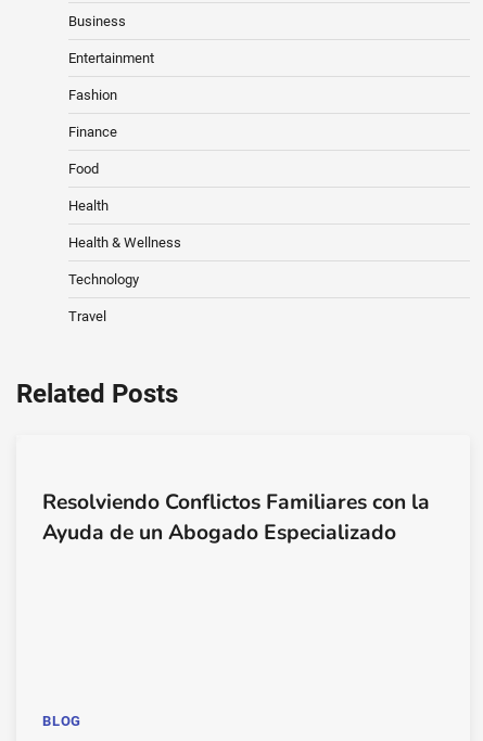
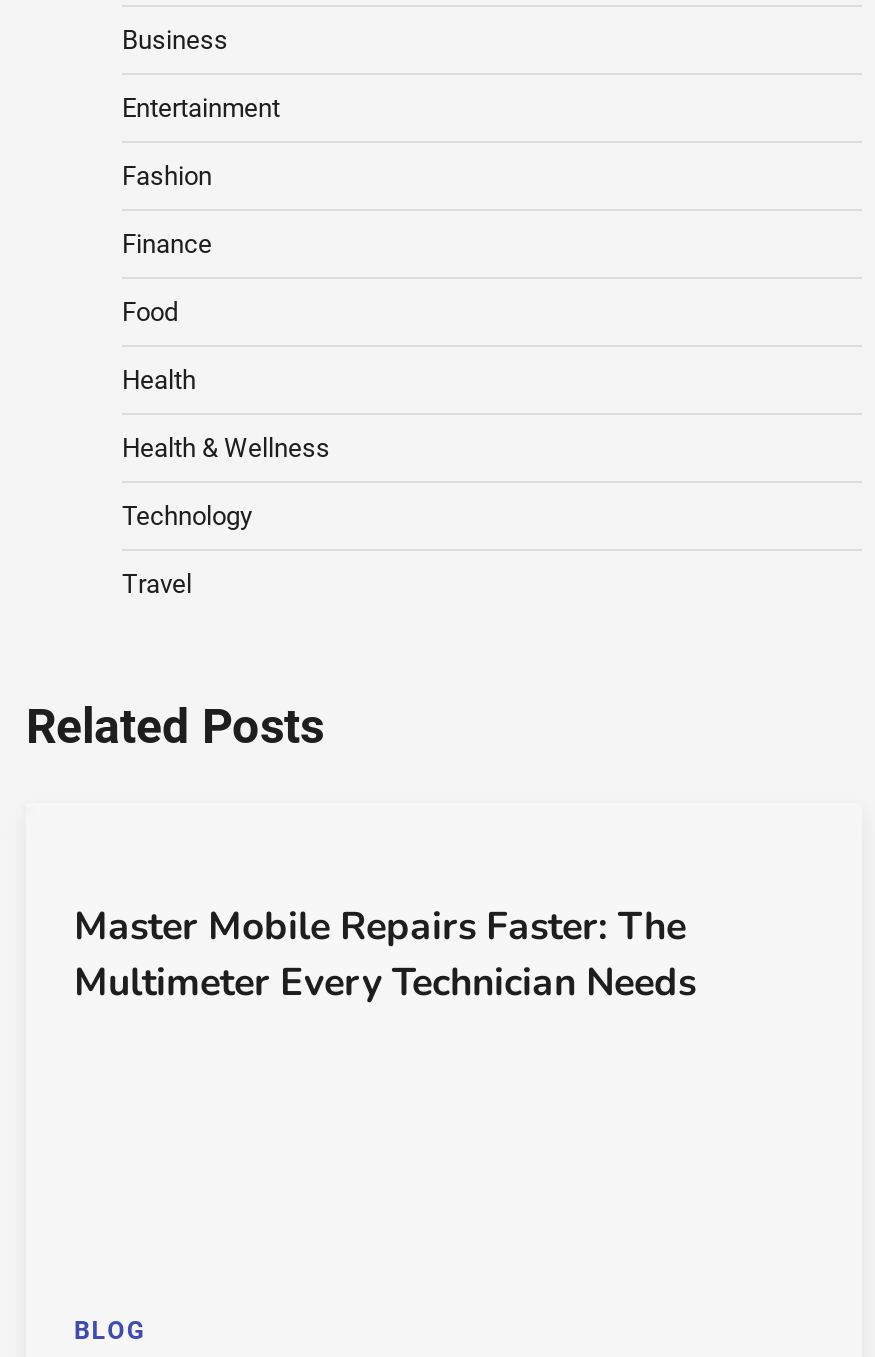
- Resolviendo Conflictos Familiares con la
- Ayuda de un Abogado Especializado
+ Master Mobile Repairs Faster: The
+ Multimeter Every Technician Needs
